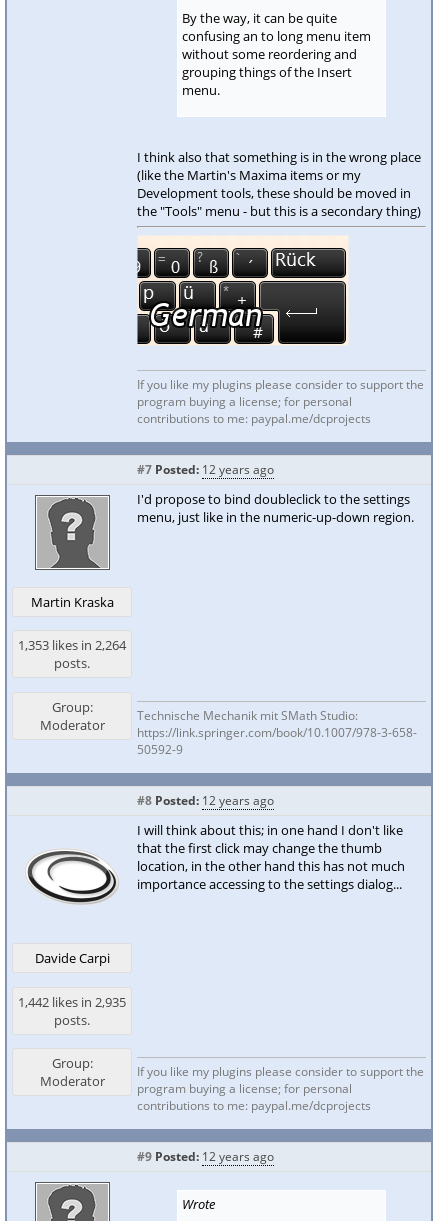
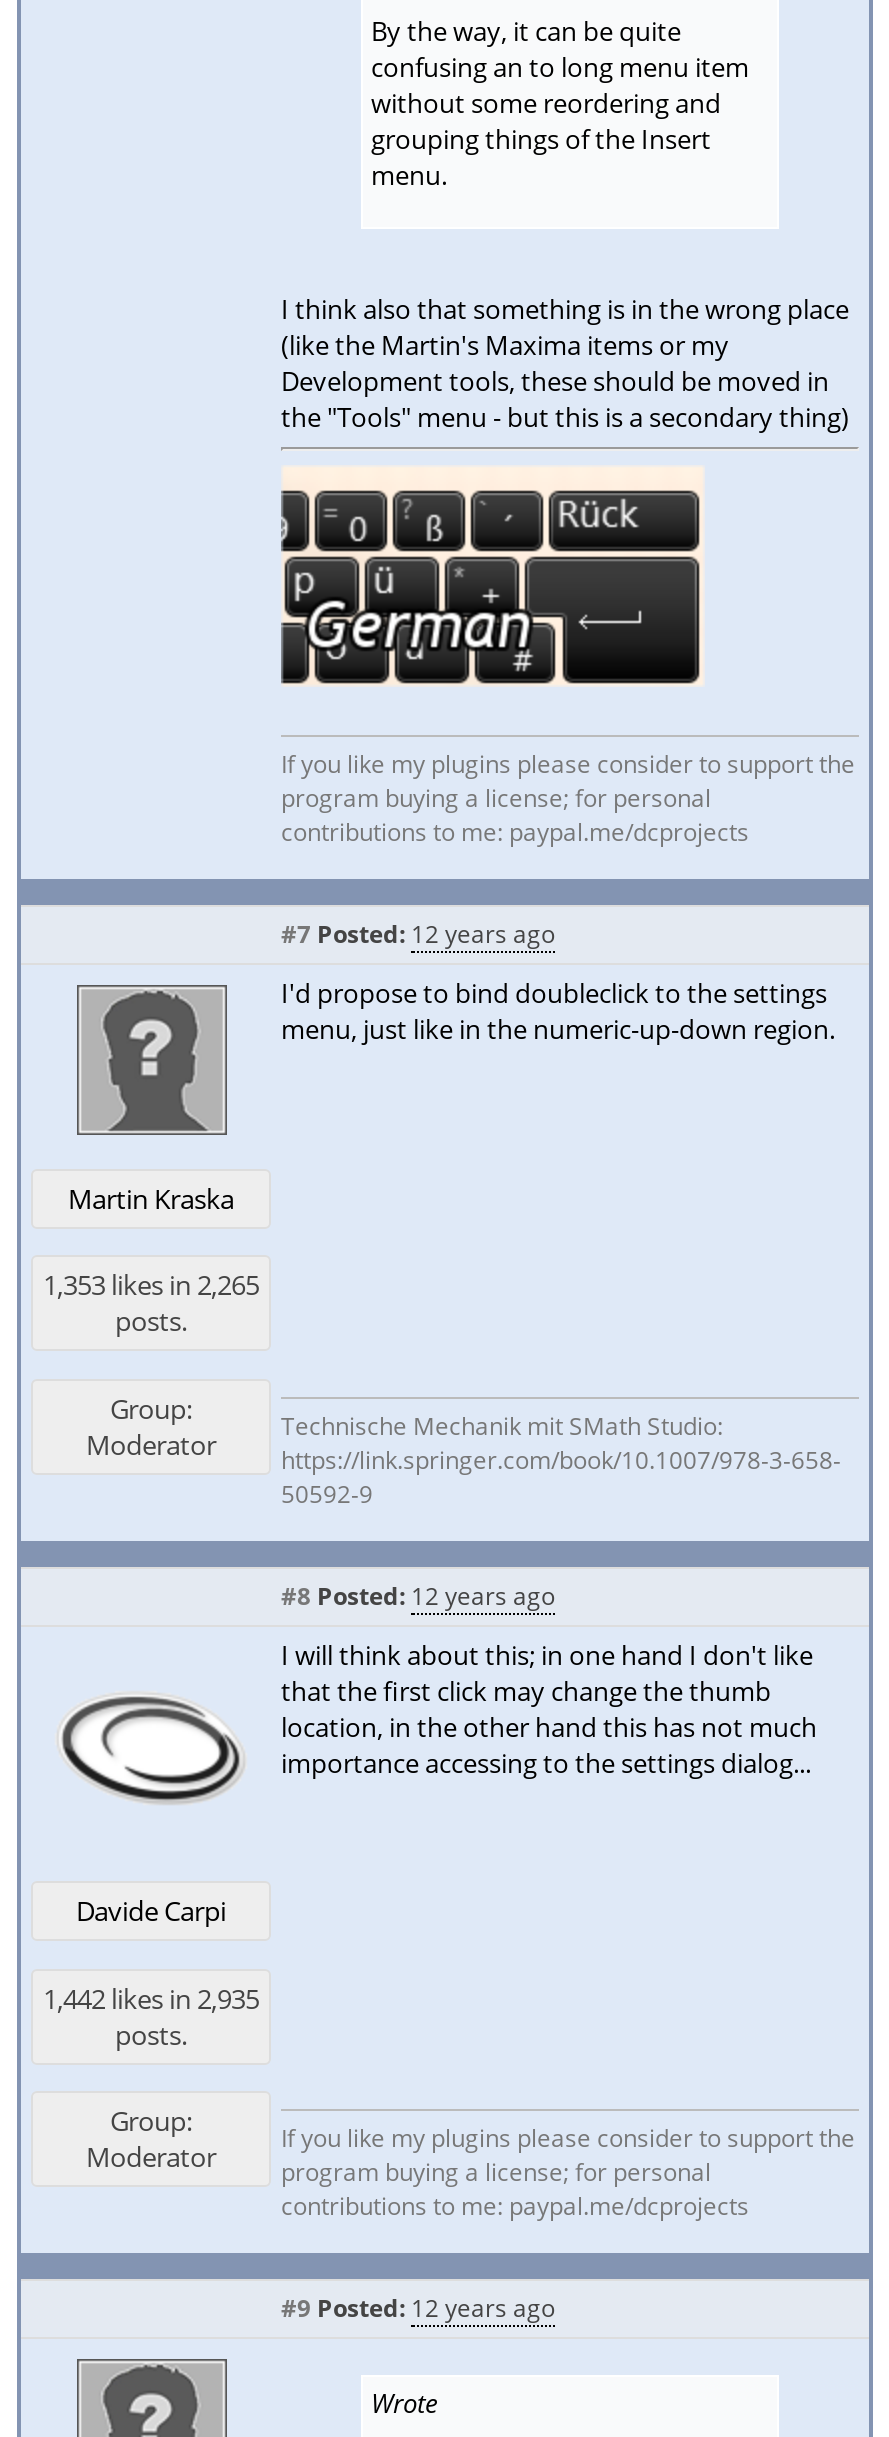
- 1,353 likes in 2,264
+ 1,353 likes in 2,265
